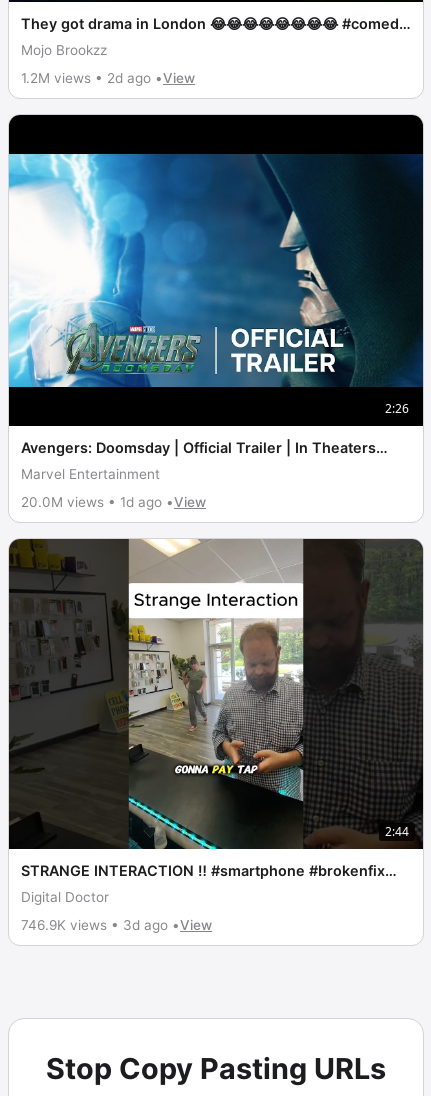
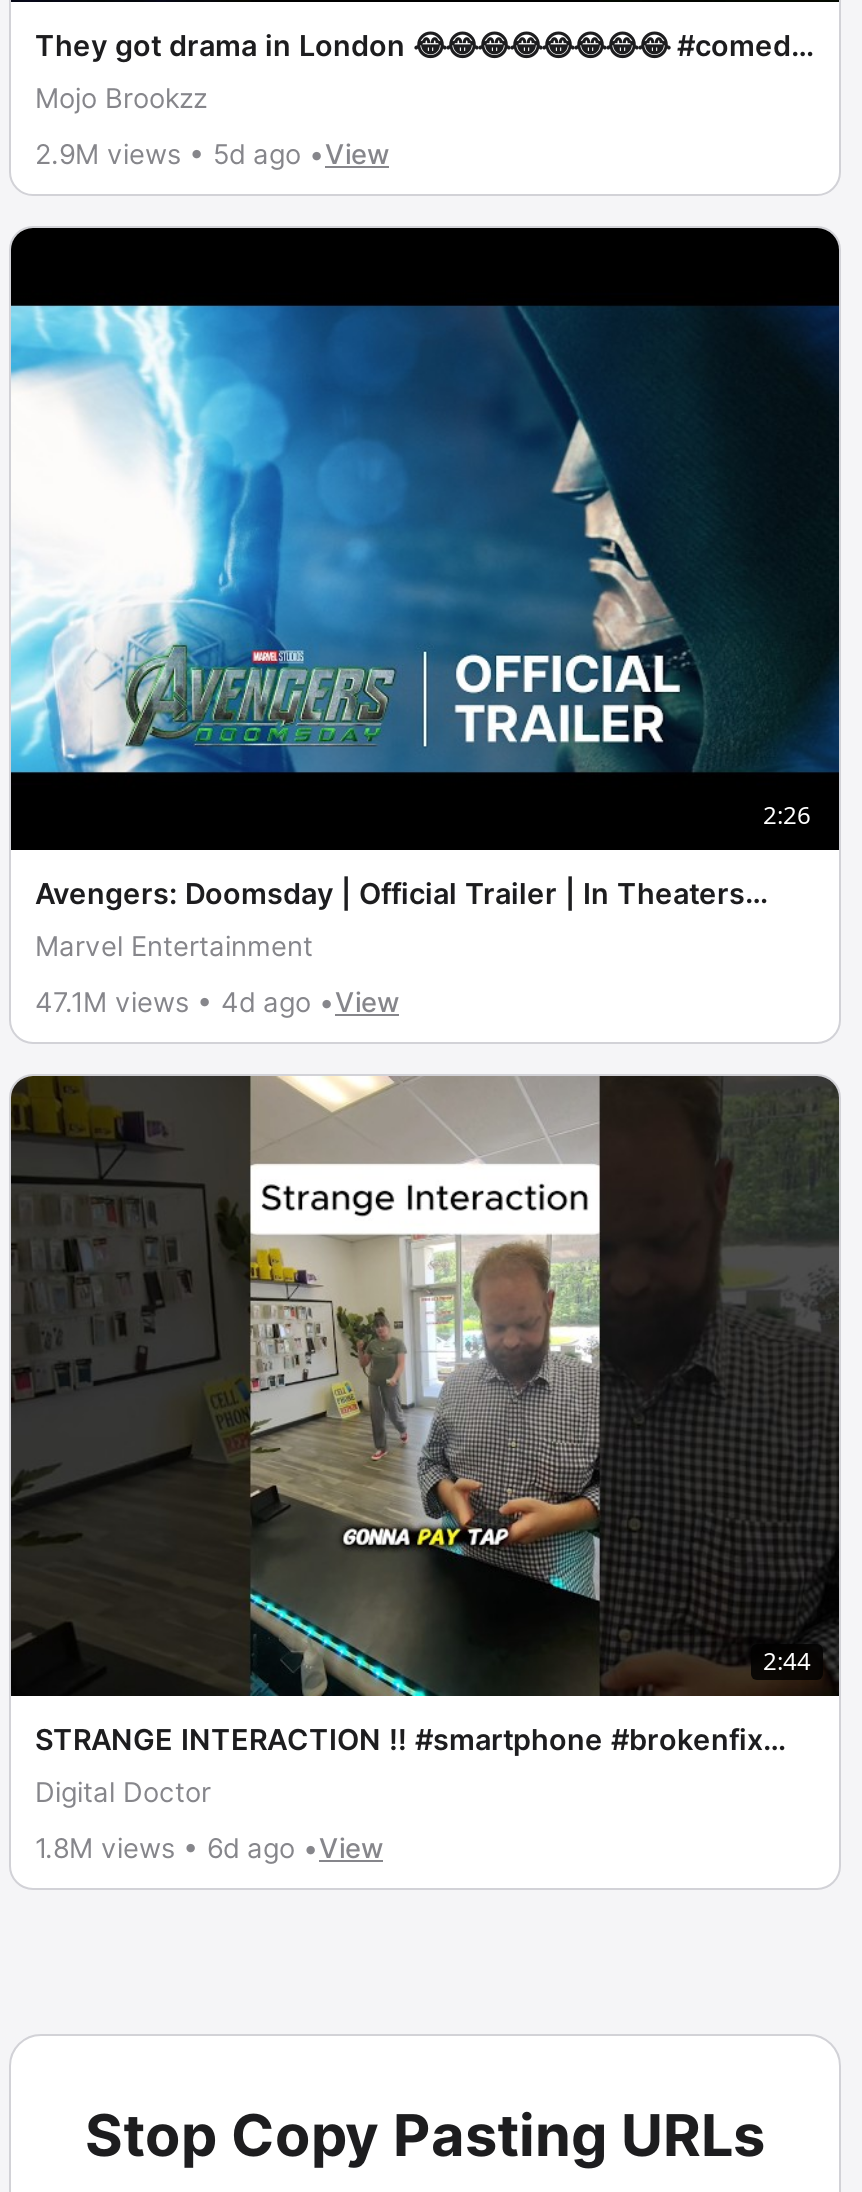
- 1.2M views • 2d ago •View
+ 2.9M views • 5d ago •View

- 20.0M views • 1d ago •View
+ 47.1M views • 4d ago •View

- 746.9K views • 3d ago •View
+ 1.8M views • 6d ago •View
